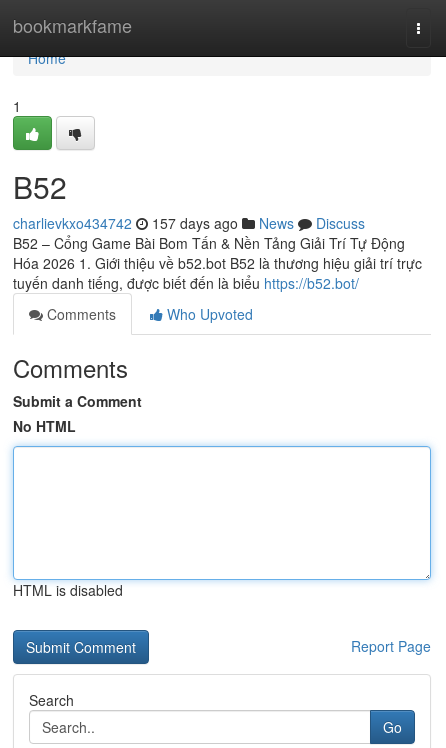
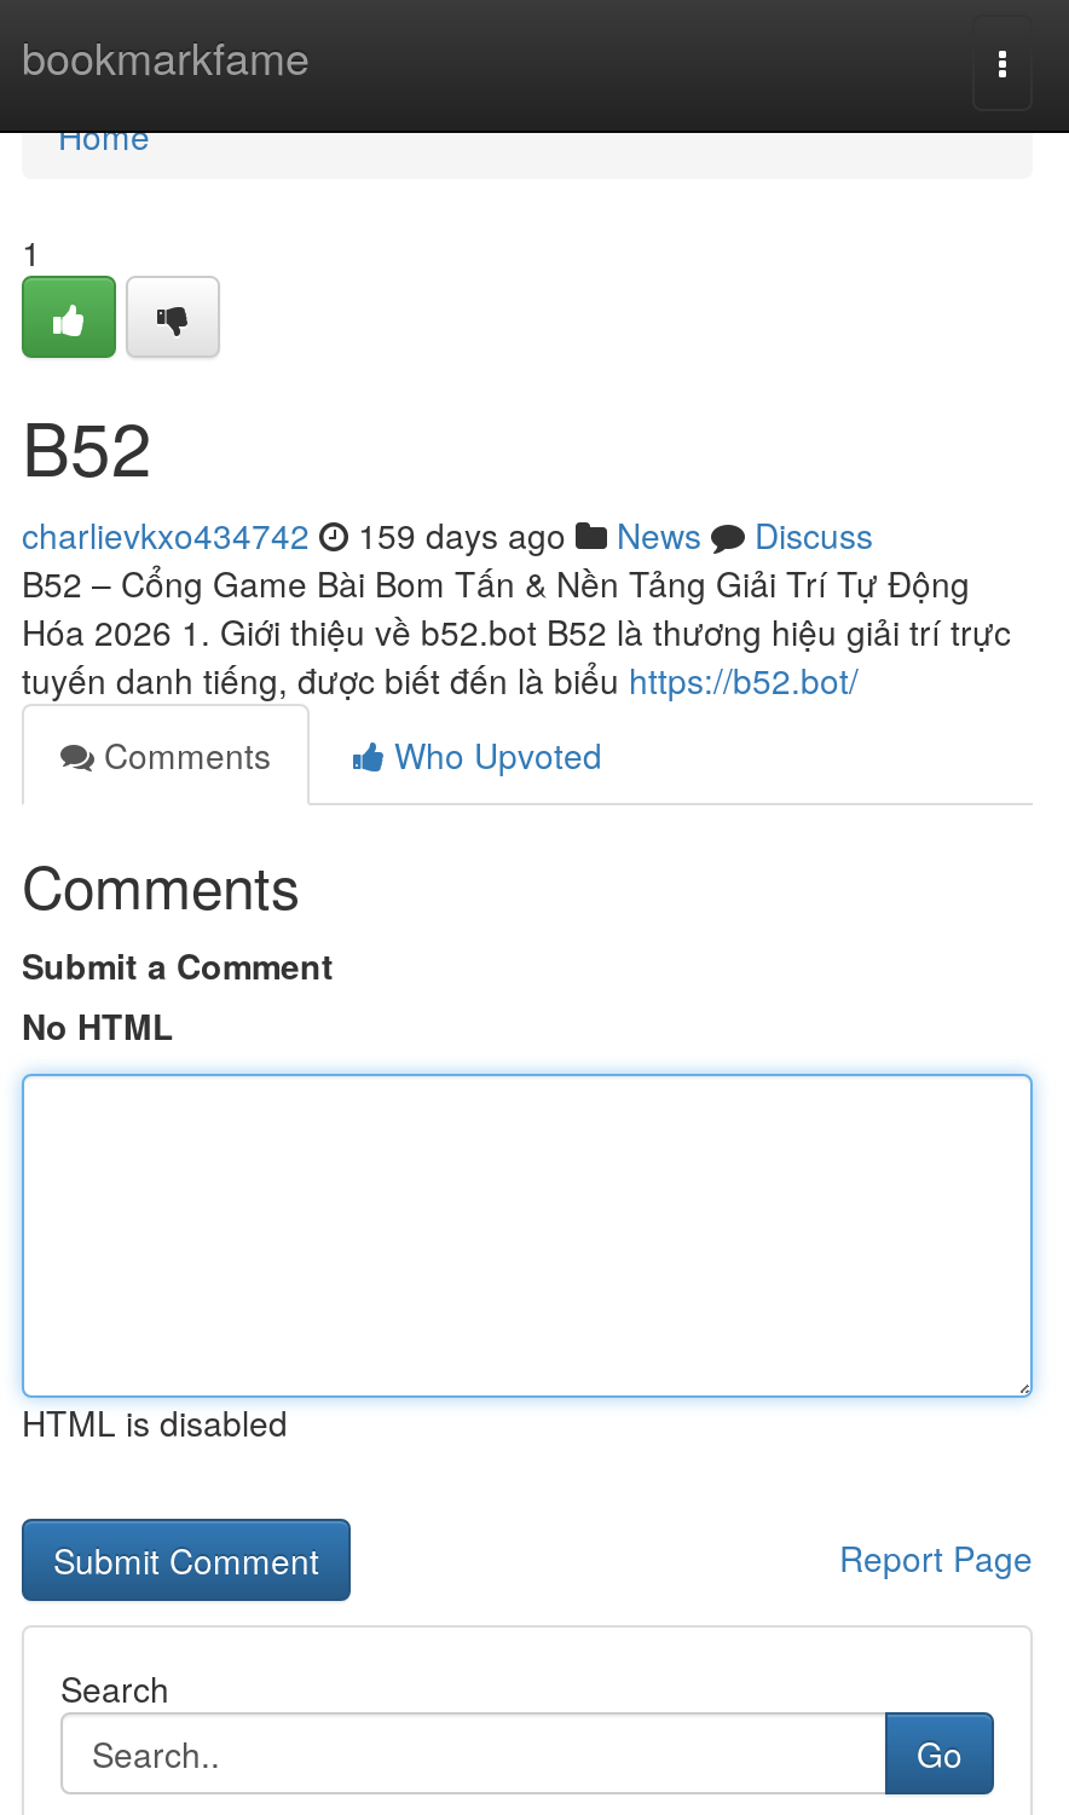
- charlievkxo434742 157 days ago News Discuss
+ charlievkxo434742 159 days ago News Discuss
